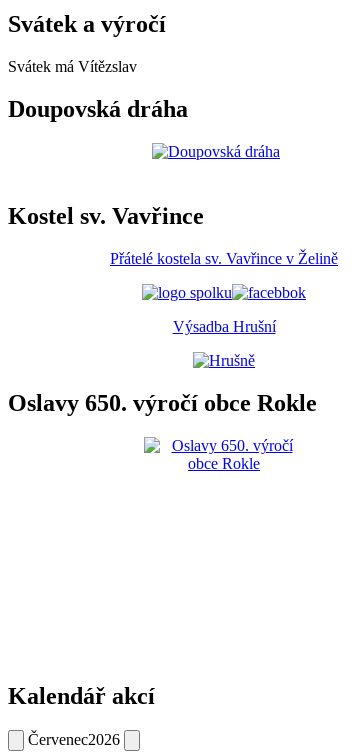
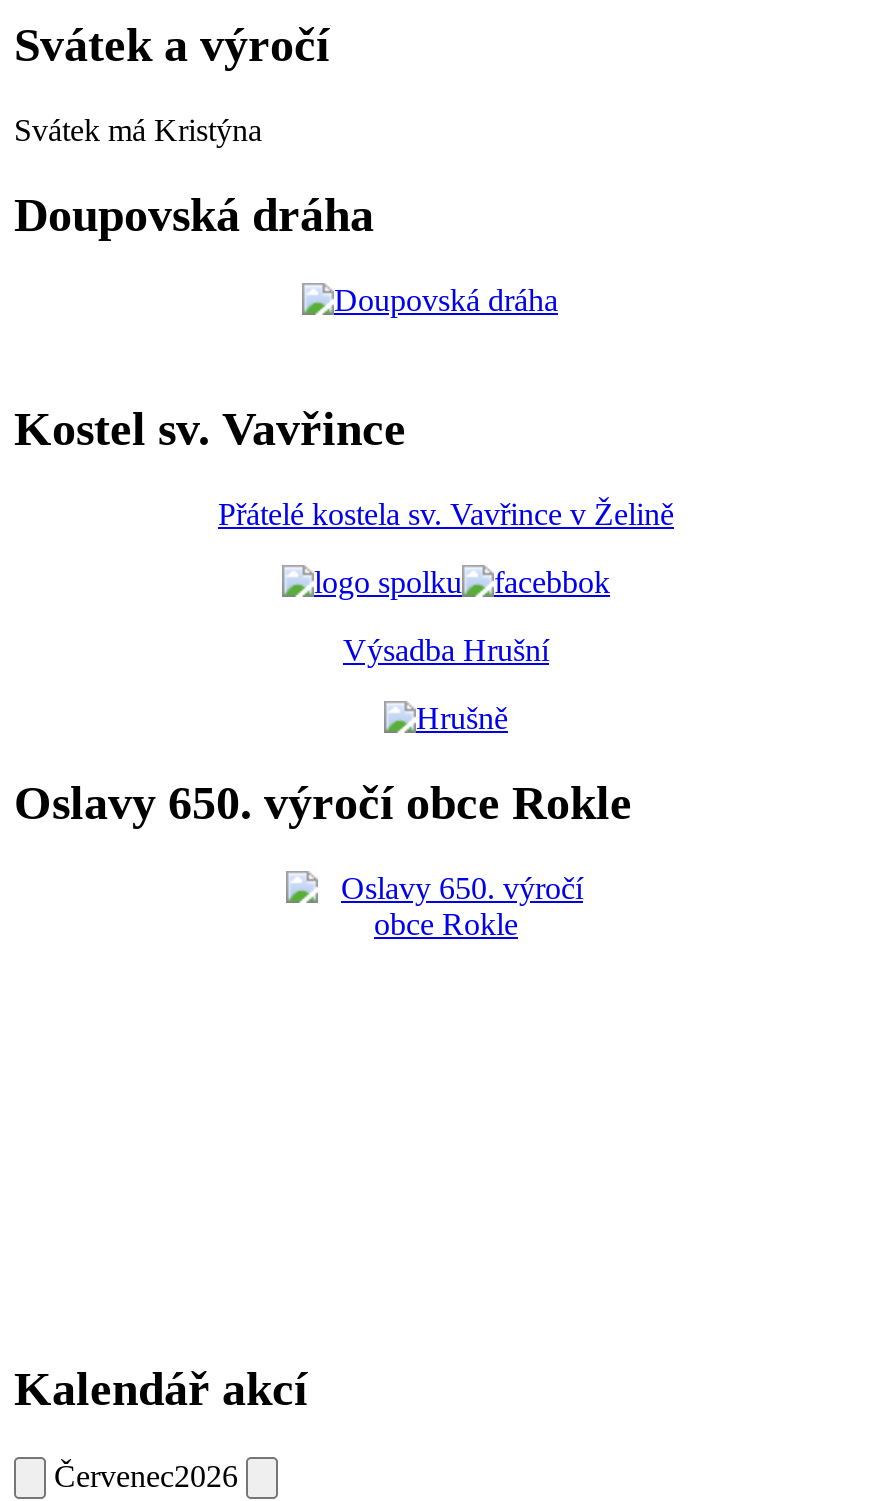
- Svátek má Vítězslav
+ Svátek má Kristýna
